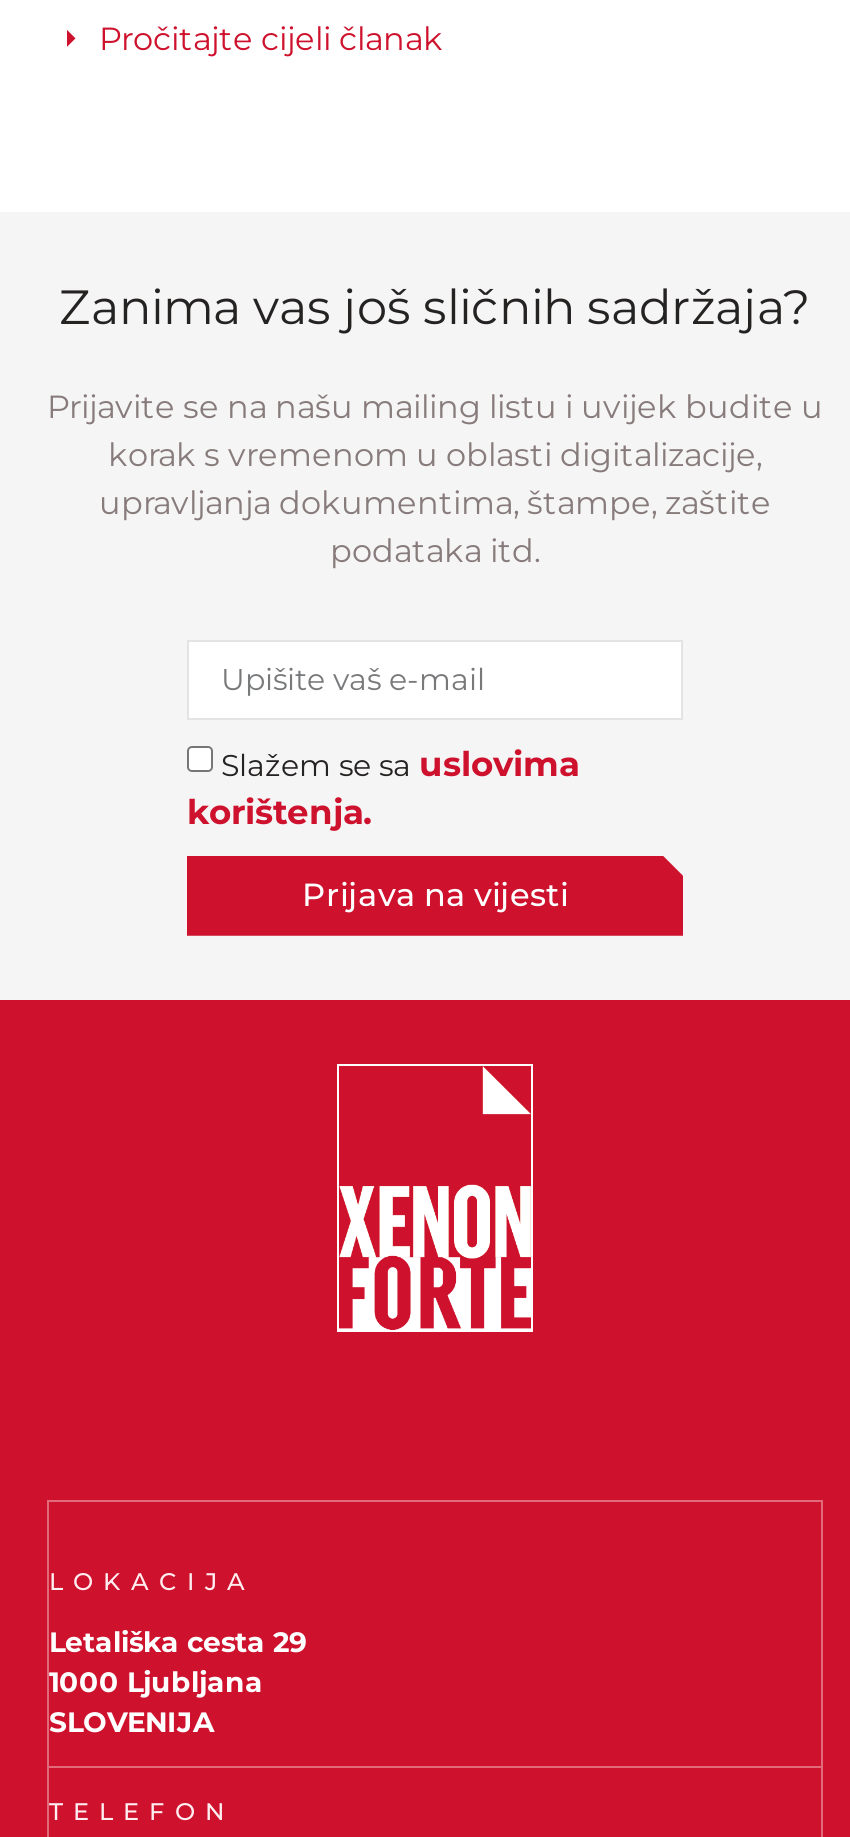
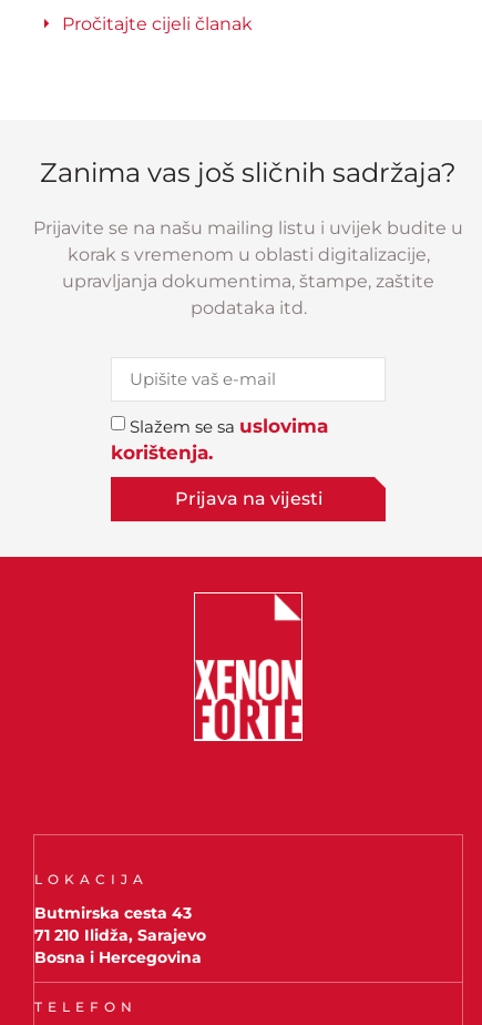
- Letališka cesta 29
- 1000 Ljubljana
- SLOVENIJA
+ Butmirska cesta 43
+ 71 210 Ilidža, Sarajevo
+ Bosna i Hercegovina
